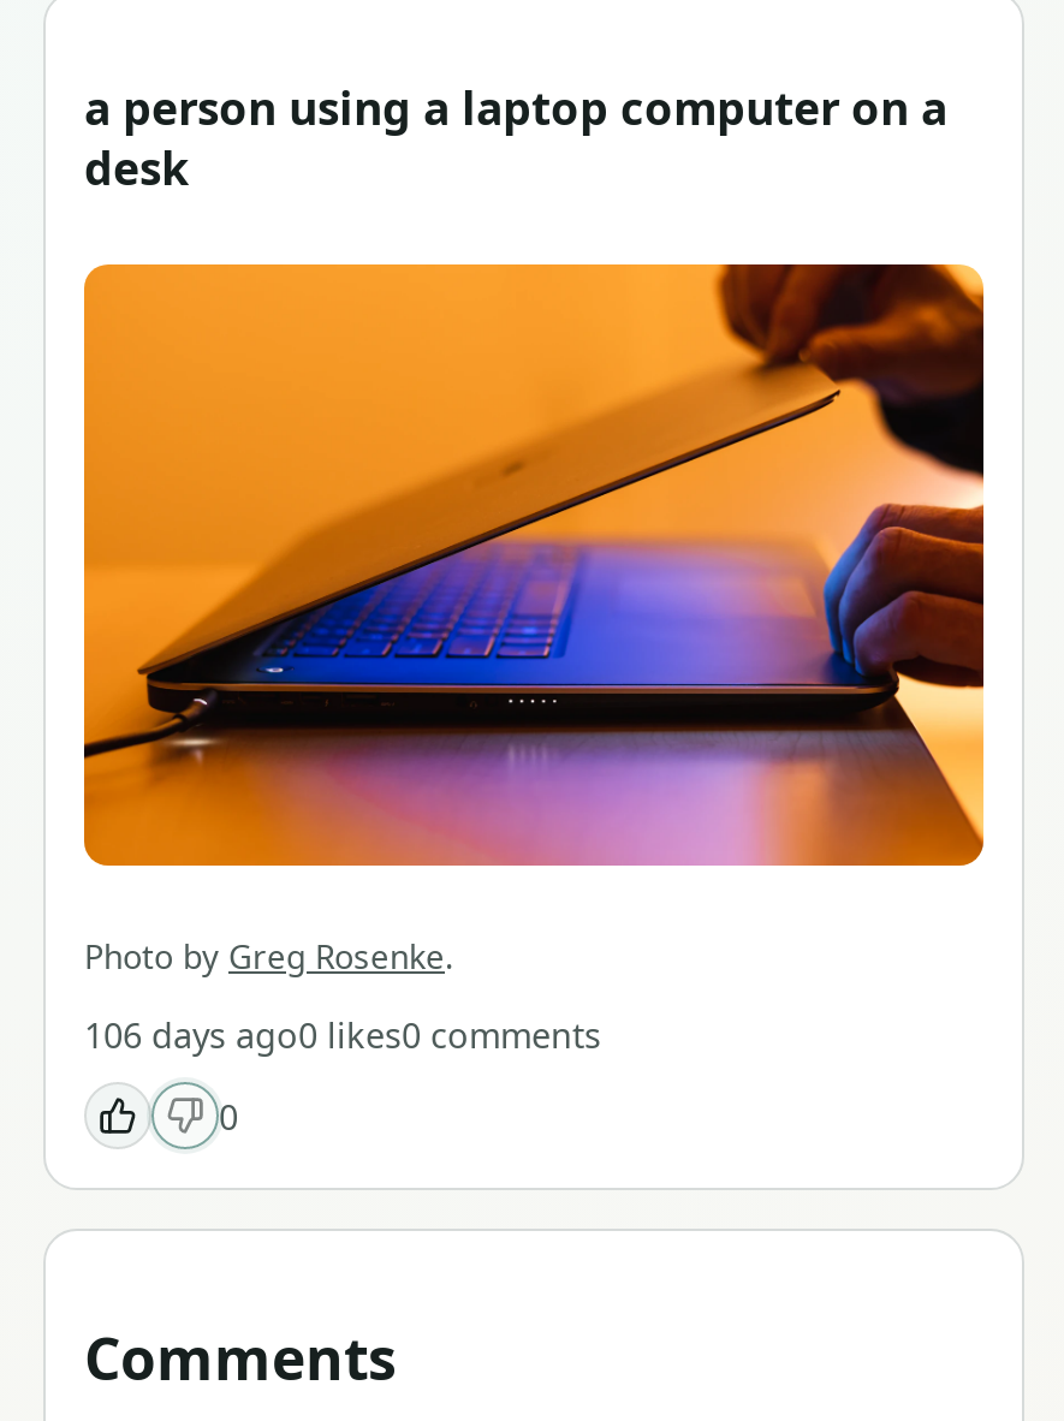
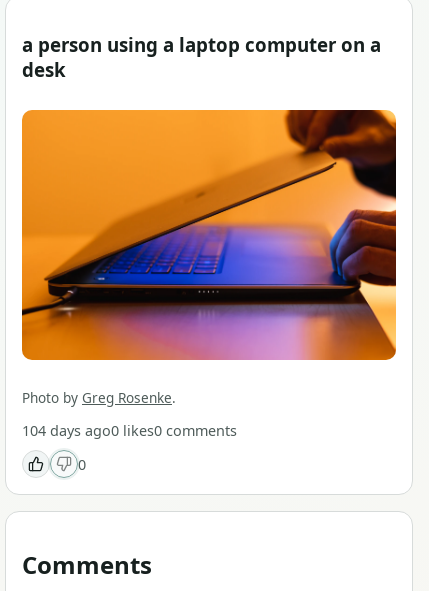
- 106 days ago0 likes0 comments
+ 104 days ago0 likes0 comments
